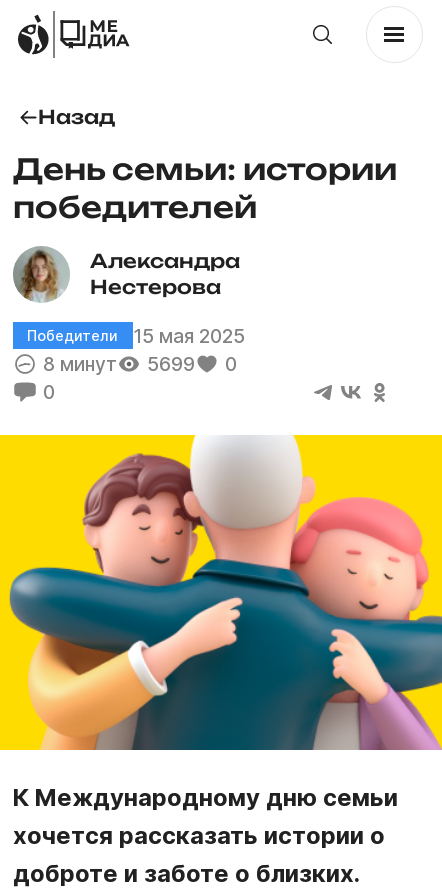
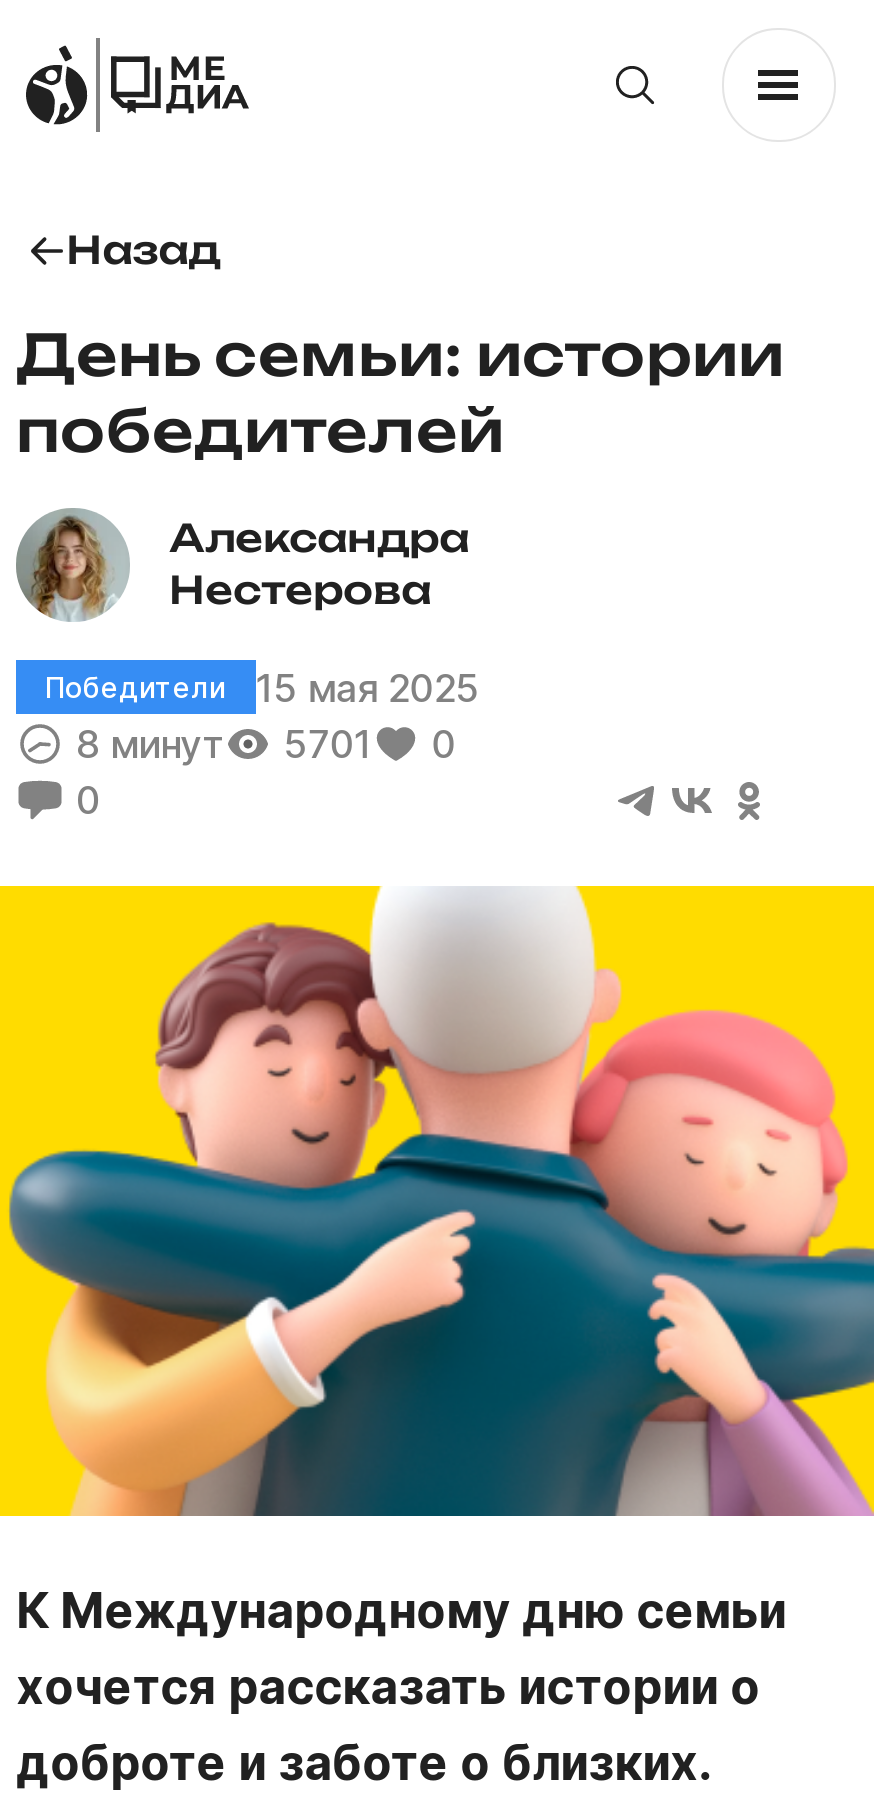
- 8 минут 5699 0
+ 8 минут 5701 0
